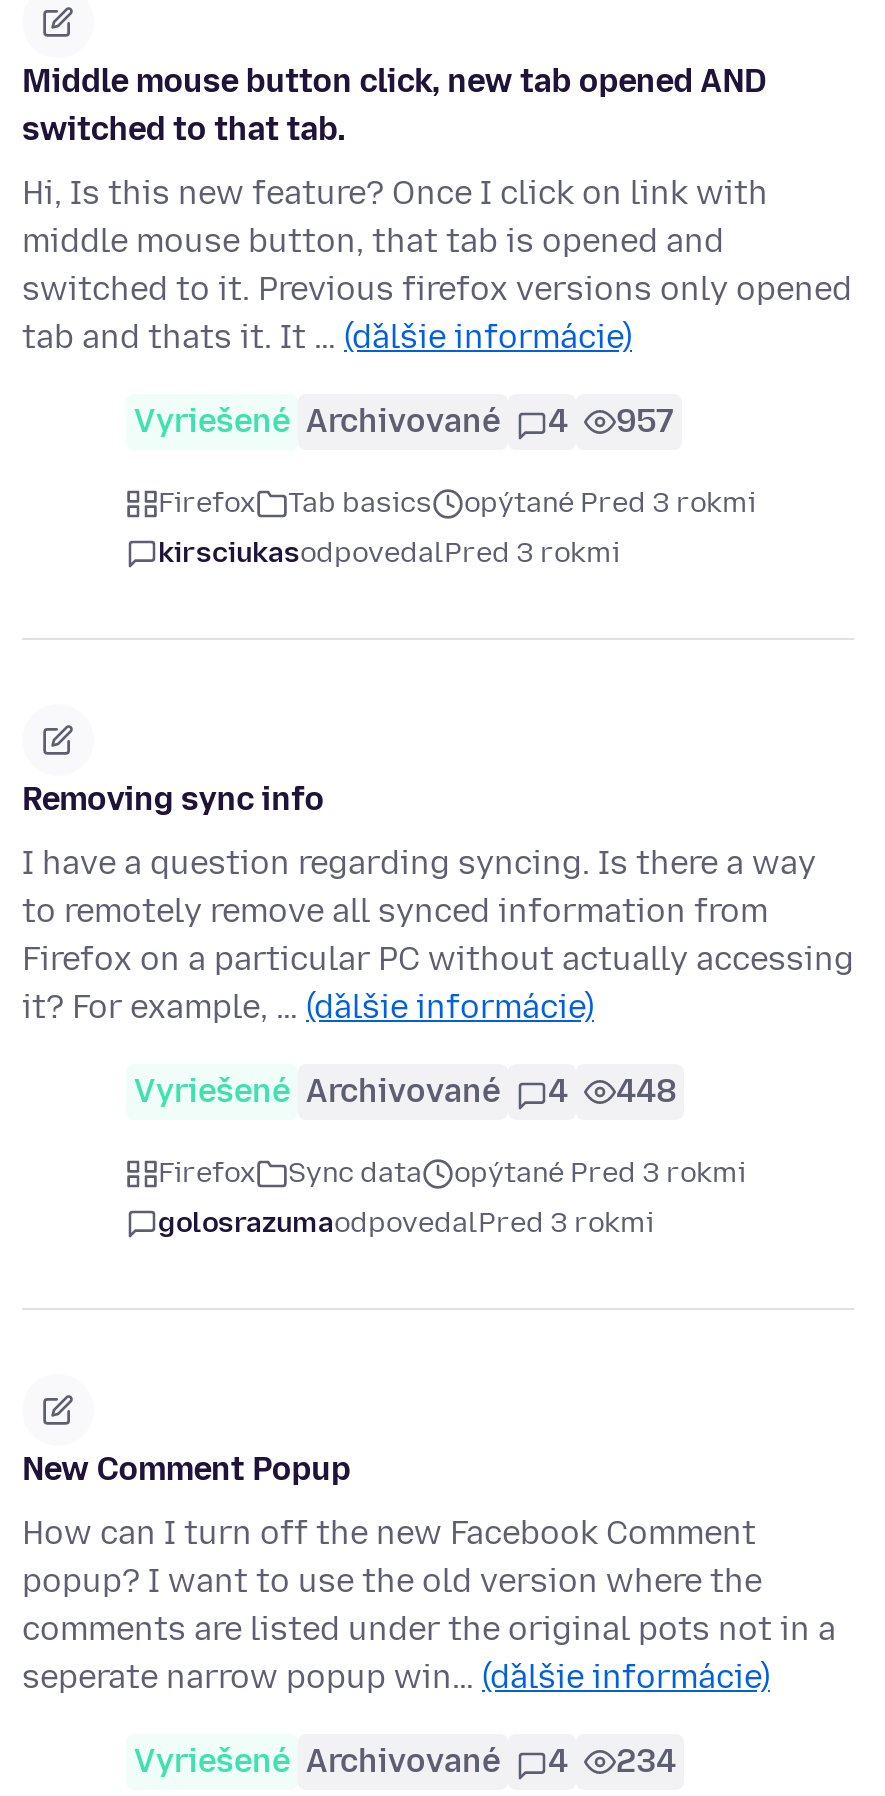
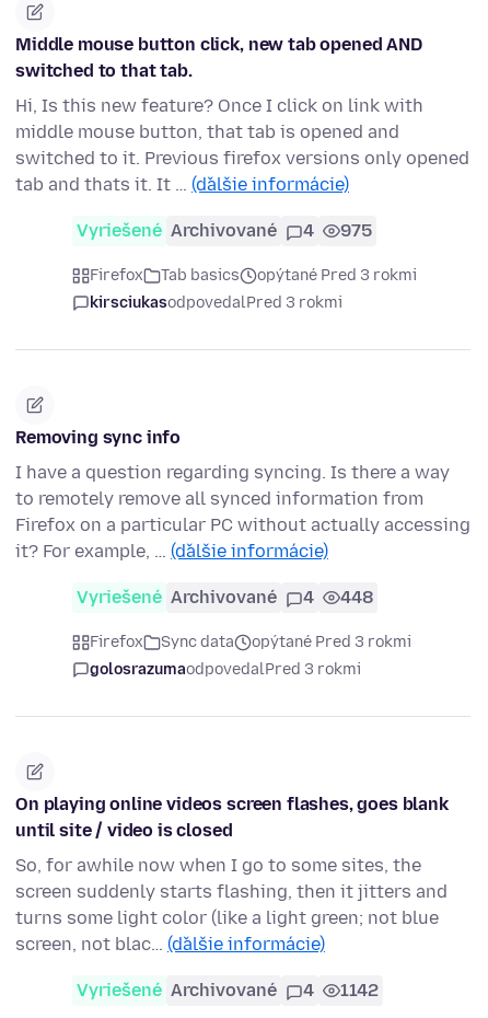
- Vyriešené Archivované 4 957
+ Vyriešené Archivované 4 975

- New Comment Popup
+ On playing online videos screen flashes, goes blank
+ until site / video is closed

- How can I turn off the new Facebook Comment
- popup? I want to use the old version where the
- comments are listed under the original pots not in a
- seperate narrow popup win… (ďalšie informácie)
+ So, for awhile now when I go to some sites, the
+ screen suddenly starts flashing, then it jitters and
+ turns some light color (like a light green; not blue
+ screen, not blac… (ďalšie informácie)

- Vyriešené Archivované 4 234
+ Vyriešené Archivované 4 1142
